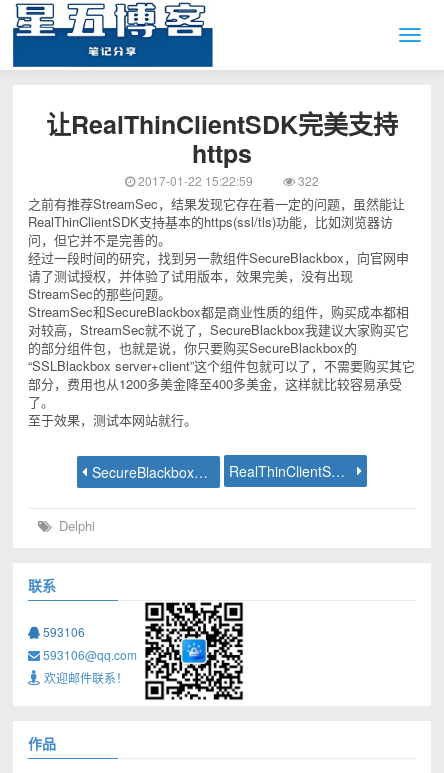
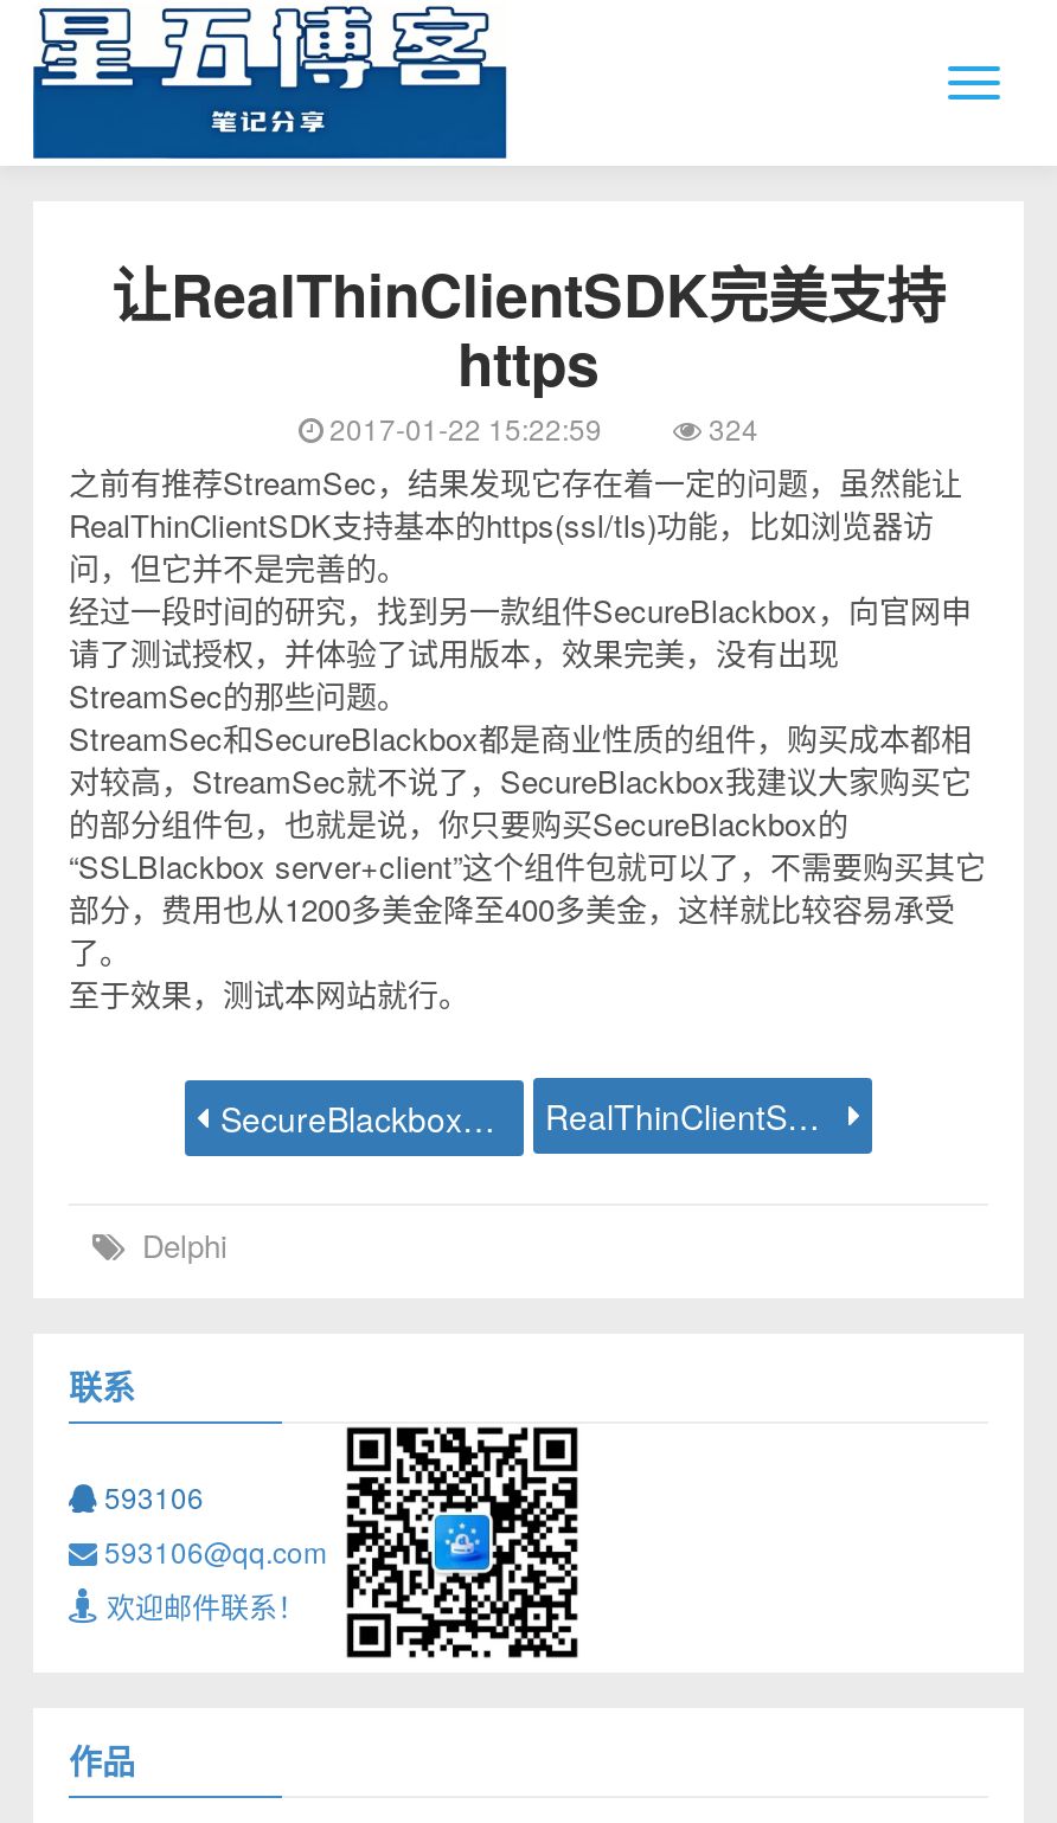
- 322
+ 324
